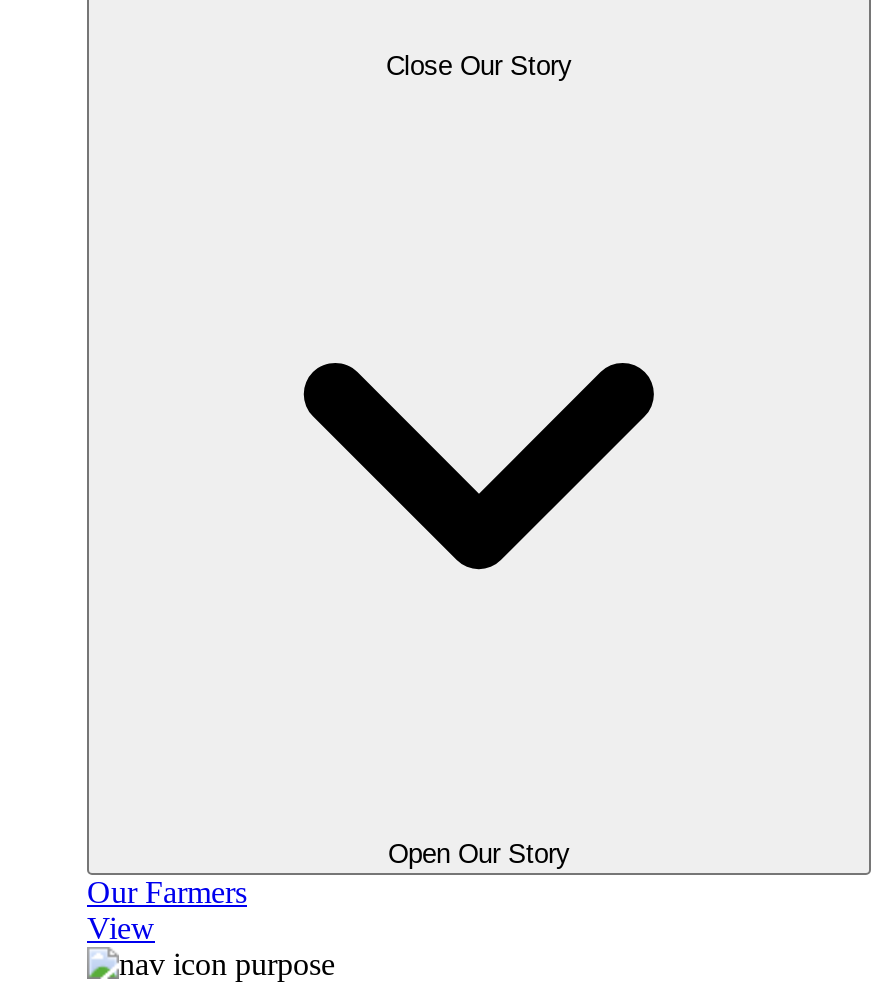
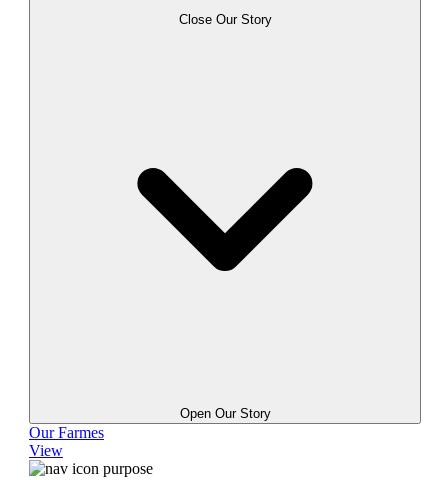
- Our Farmers
+ Our Farmes
